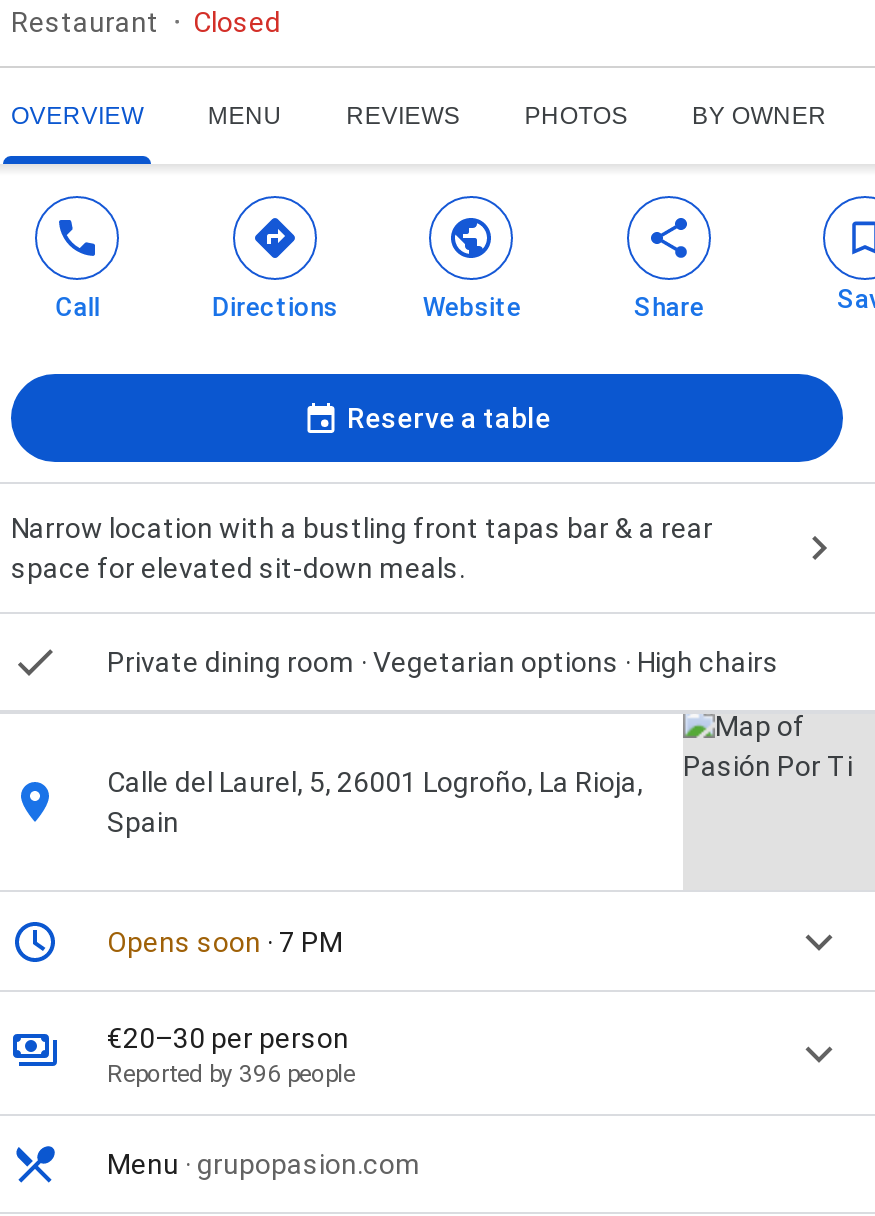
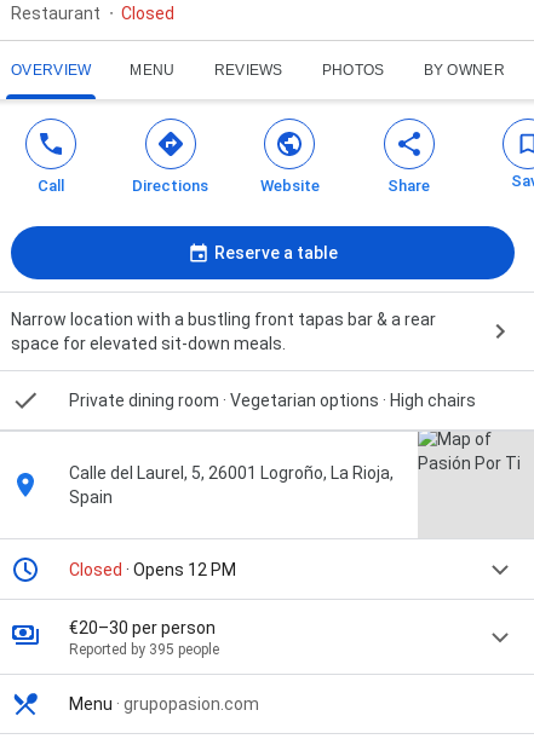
- Opens soon · 7 PM
+ Closed · Opens 12 PM

- Reported by 396 people
+ Reported by 395 people
